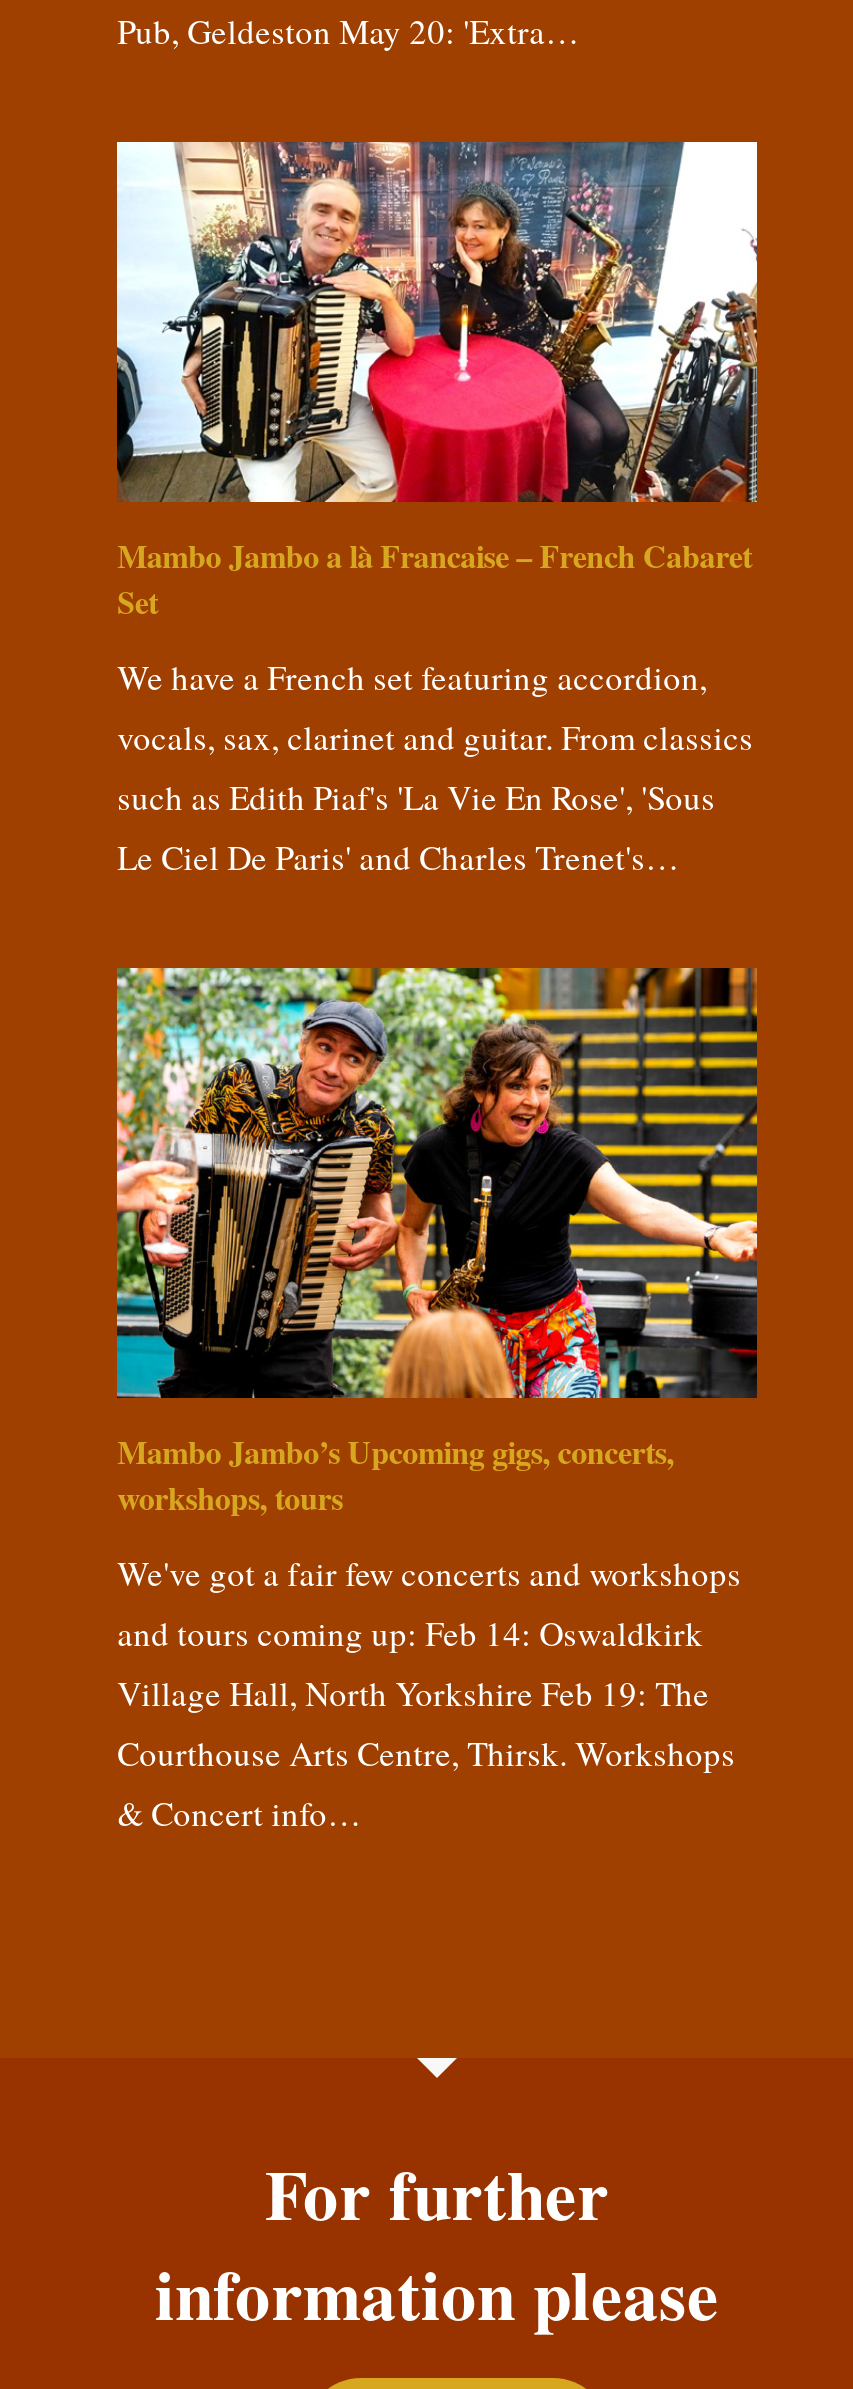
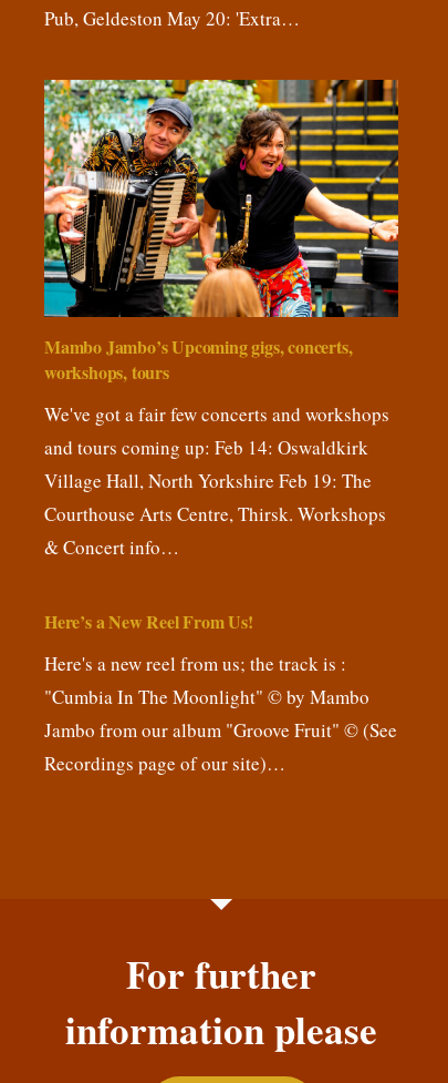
- [image]
- Mambo Jambo a là Francaise – French Cabaret
- Set
- We have a French set featuring accordion,
- vocals, sax, clarinet and guitar. From classics
- such as Edith Piaf's 'La Vie En Rose', 'Sous
- Le Ciel De Paris' and Charles Trenet's…

moved up: [image] | Mambo Jambo’s Upcoming gigs, concerts, | workshops, tours | We've got a fair few concerts and workshops | and tours coming up: Feb 14: Oswaldkirk | Village Hall, North Yorkshire Feb 19: The | Courthouse Arts Centre, Thirsk. Workshops | & Concert info…

+ Here’s a New Reel From Us!
+ Here's a new reel from us; the track is :
+ "Cumbia In The Moonlight" © by Mambo
+ Jambo from our album "Groove Fruit" © (See
+ Recordings page of our site)…
